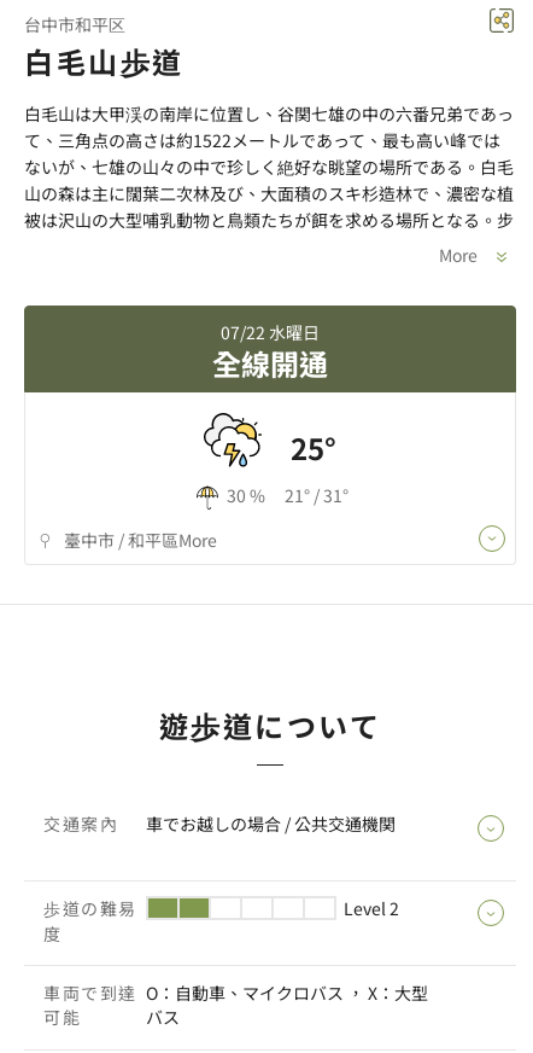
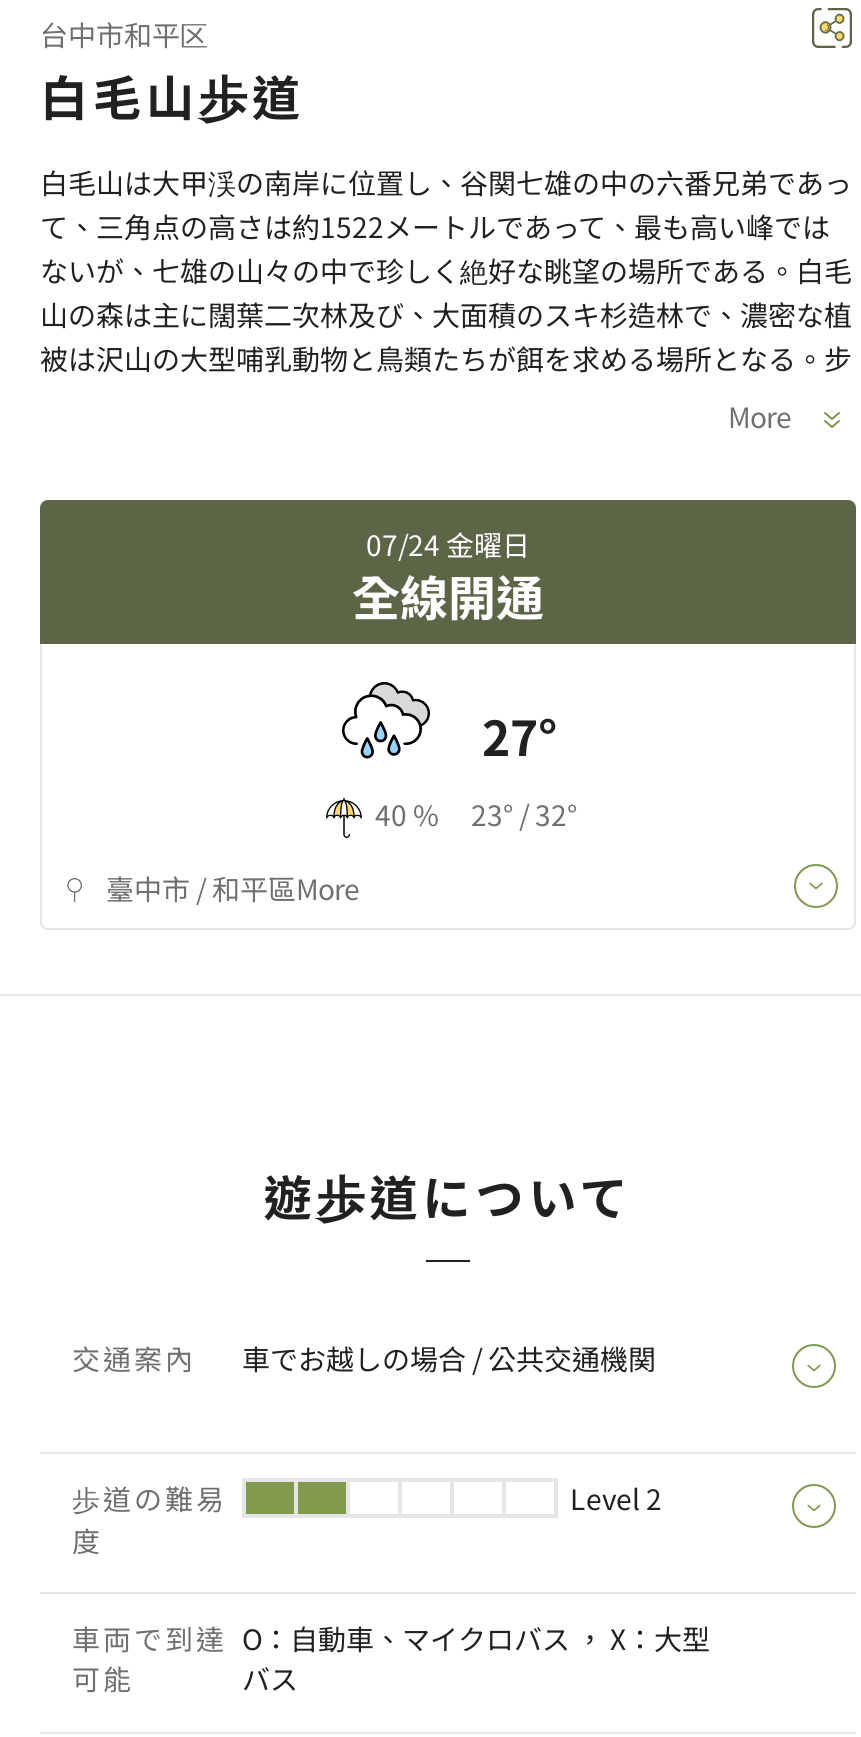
- 07/22 水曜日
+ 07/24 金曜日

- [image]
- 30 %
+ [image]
+ 40 %

- 25°
+ 27°

- 21° / 31°
+ 23° / 32°
